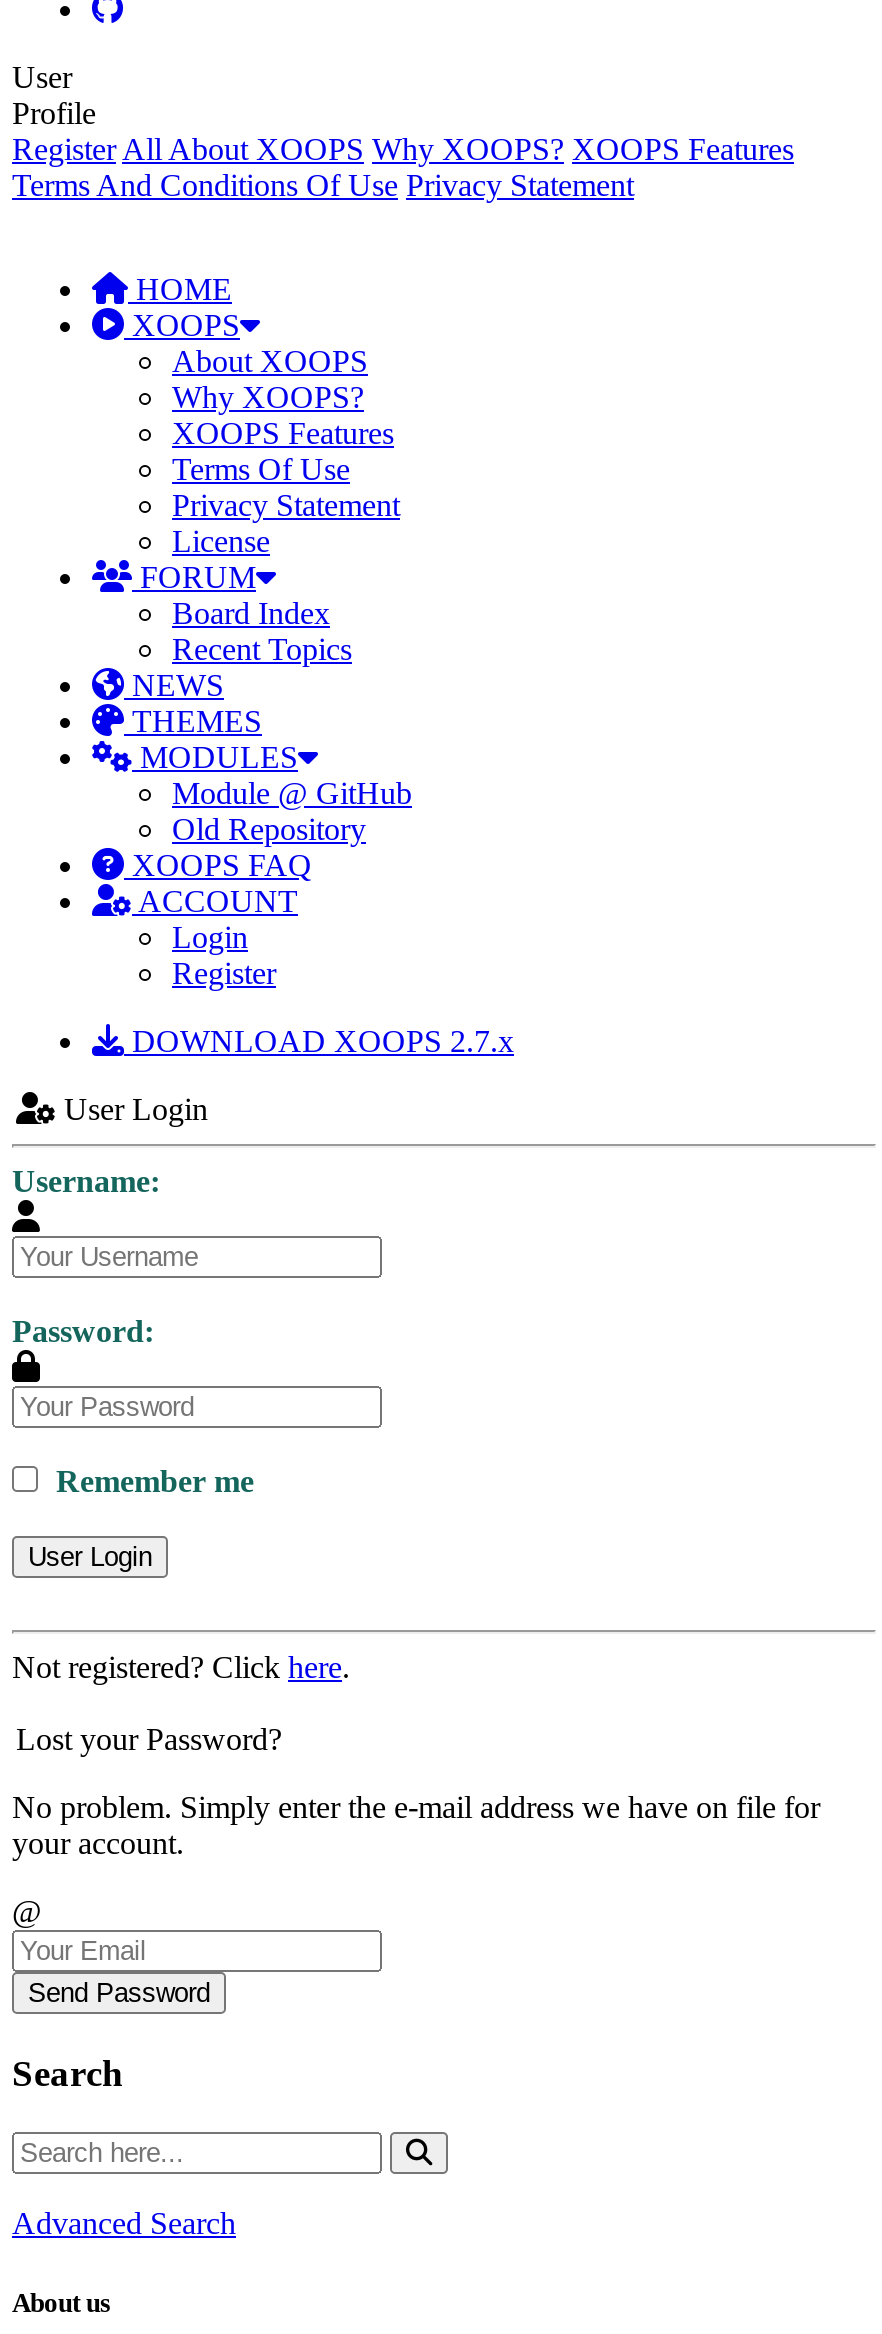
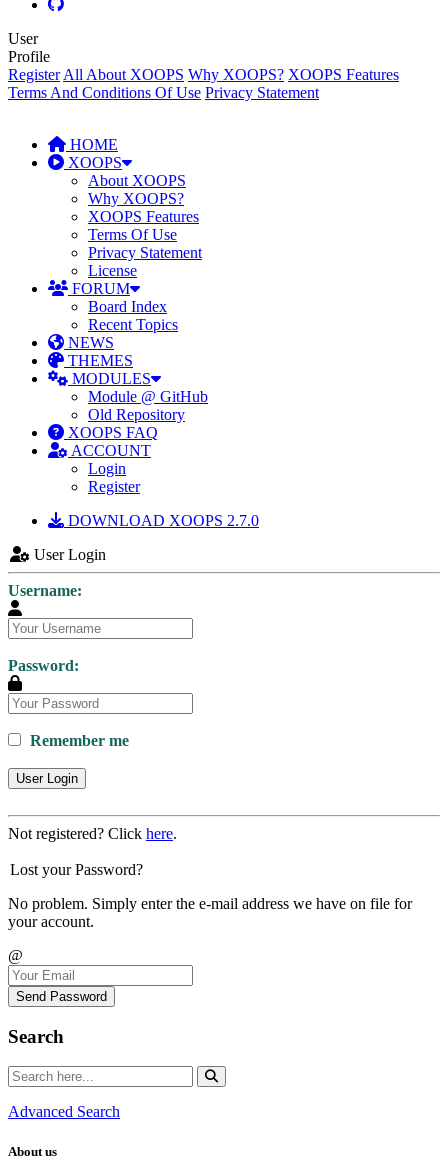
- DOWNLOAD XOOPS 2.7.x
+ DOWNLOAD XOOPS 2.7.0
